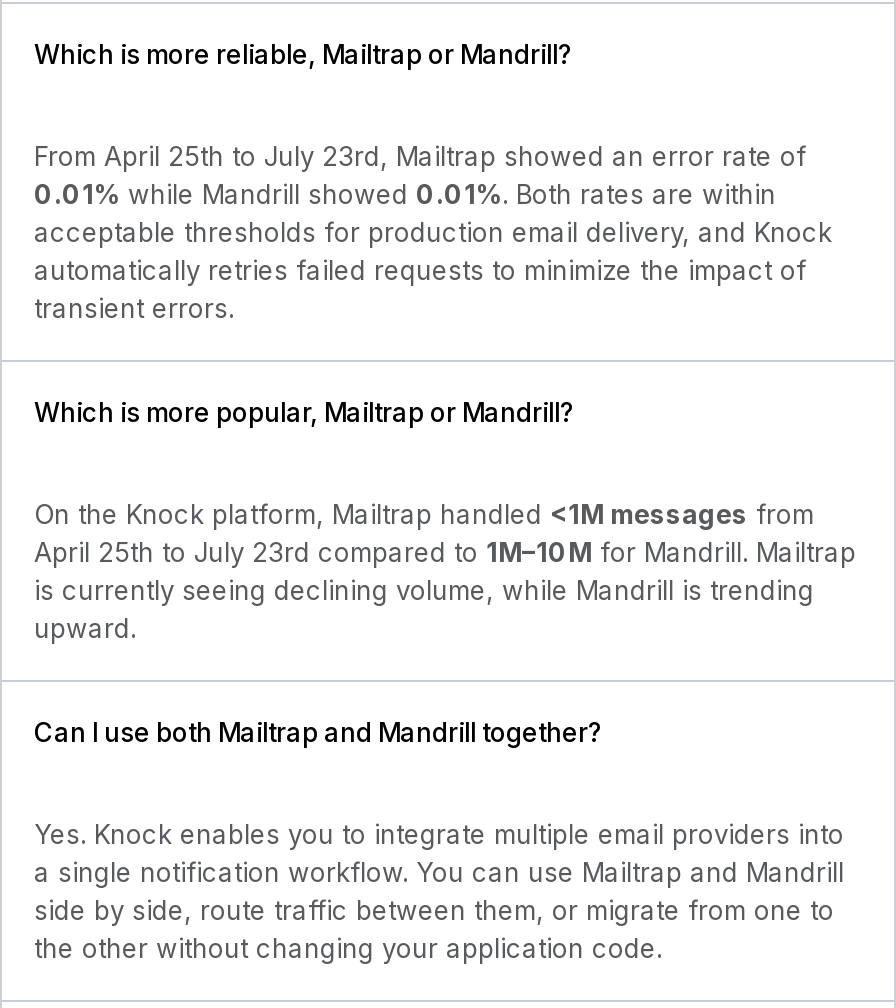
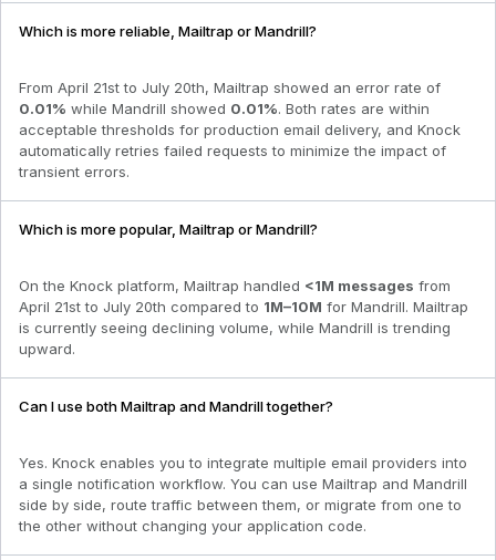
- From April 25th to July 23rd, Mailtrap showed an error rate of
+ From April 21st to July 20th, Mailtrap showed an error rate of

- April 25th to July 23rd compared to 1M–10M for Mandrill. Mailtrap
+ April 21st to July 20th compared to 1M–10M for Mandrill. Mailtrap
